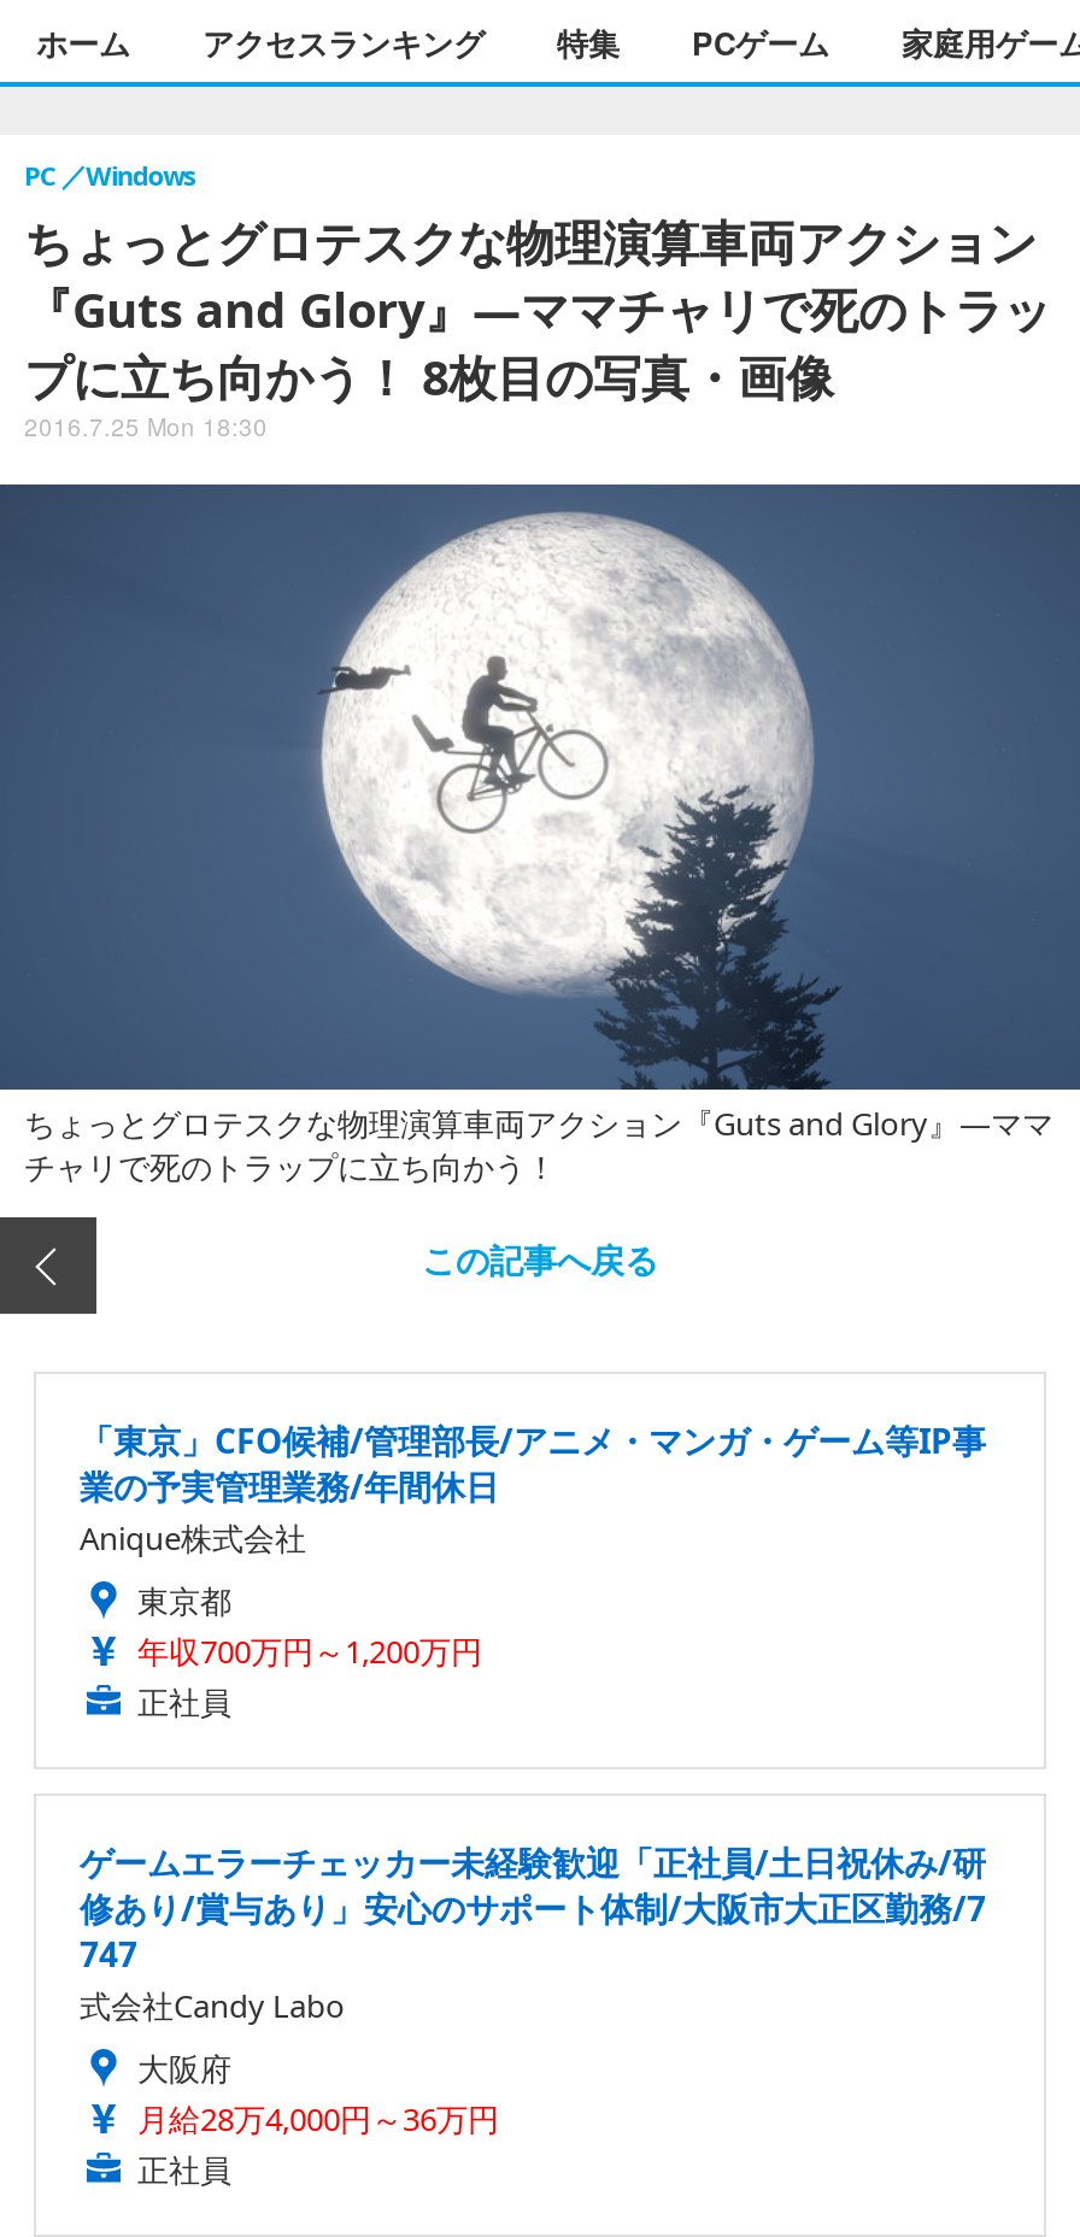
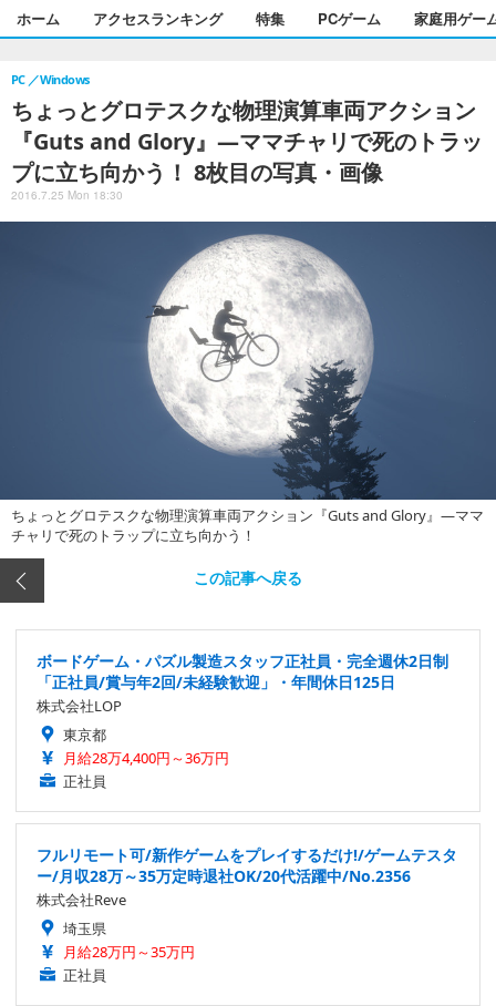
- 「東京」CFO候補/管理部長/アニメ・マンガ・ゲーム等IP事
- 業の予実管理業務/年間休日
- Anique株式会社
+ ボードゲーム・パズル製造スタッフ正社員・完全週休2日制
+ 「正社員/賞与年2回/未経験歓迎」・年間休日125日
+ 株式会社LOP

- 年収700万円～1,200万円
+ 月給28万4,400円～36万円

- ゲームエラーチェッカー未経験歓迎「正社員/土日祝休み/研
- 修あり/賞与あり」安心のサポート体制/大阪市大正区勤務/7
- 747
- 式会社Candy Labo
- 大阪府
- 月給28万4,000円～36万円
+ フルリモート可/新作ゲームをプレイするだけ!/ゲームテスタ
+ ー/月収28万～35万定時退社OK/20代活躍中/No.2356
+ 株式会社Reve
+ 埼玉県
+ 月給28万円～35万円
